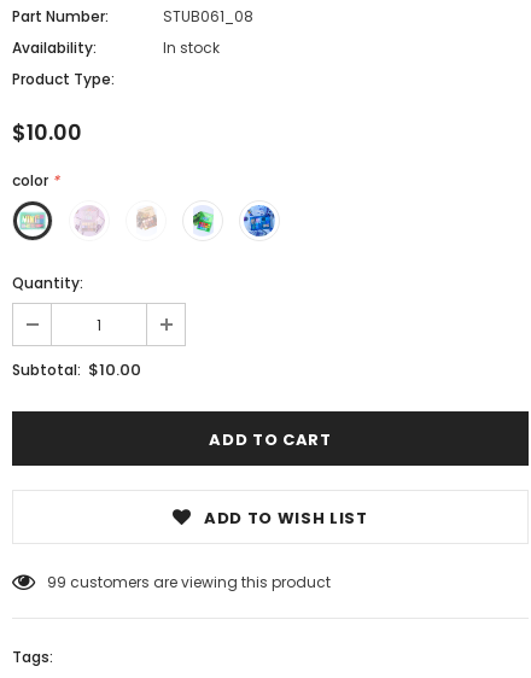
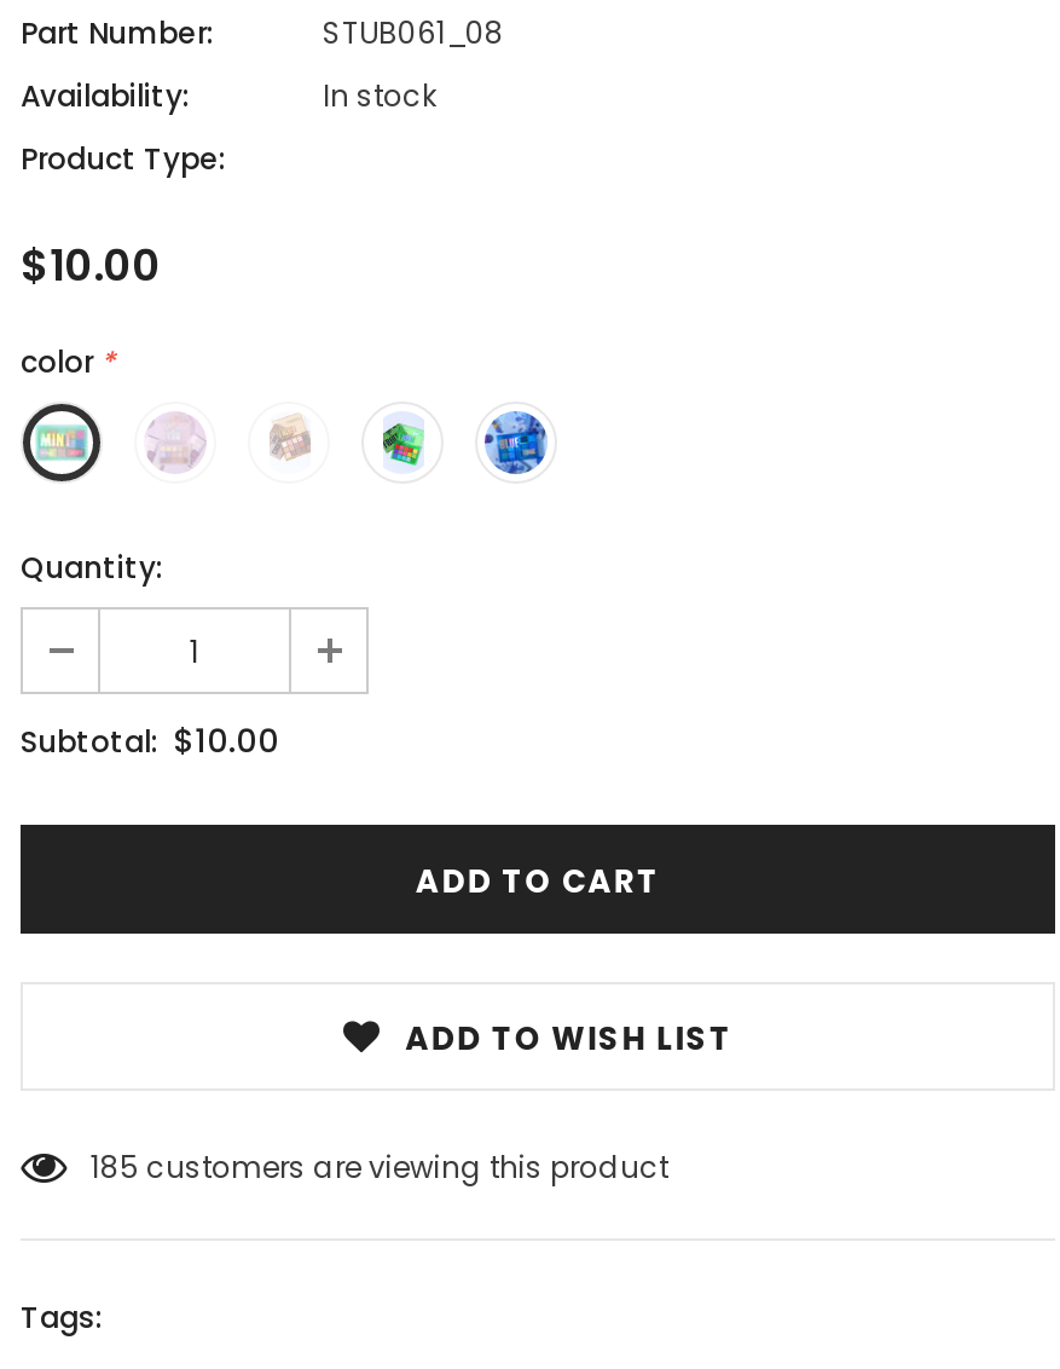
- 99 customers are viewing this product
+ 185 customers are viewing this product
